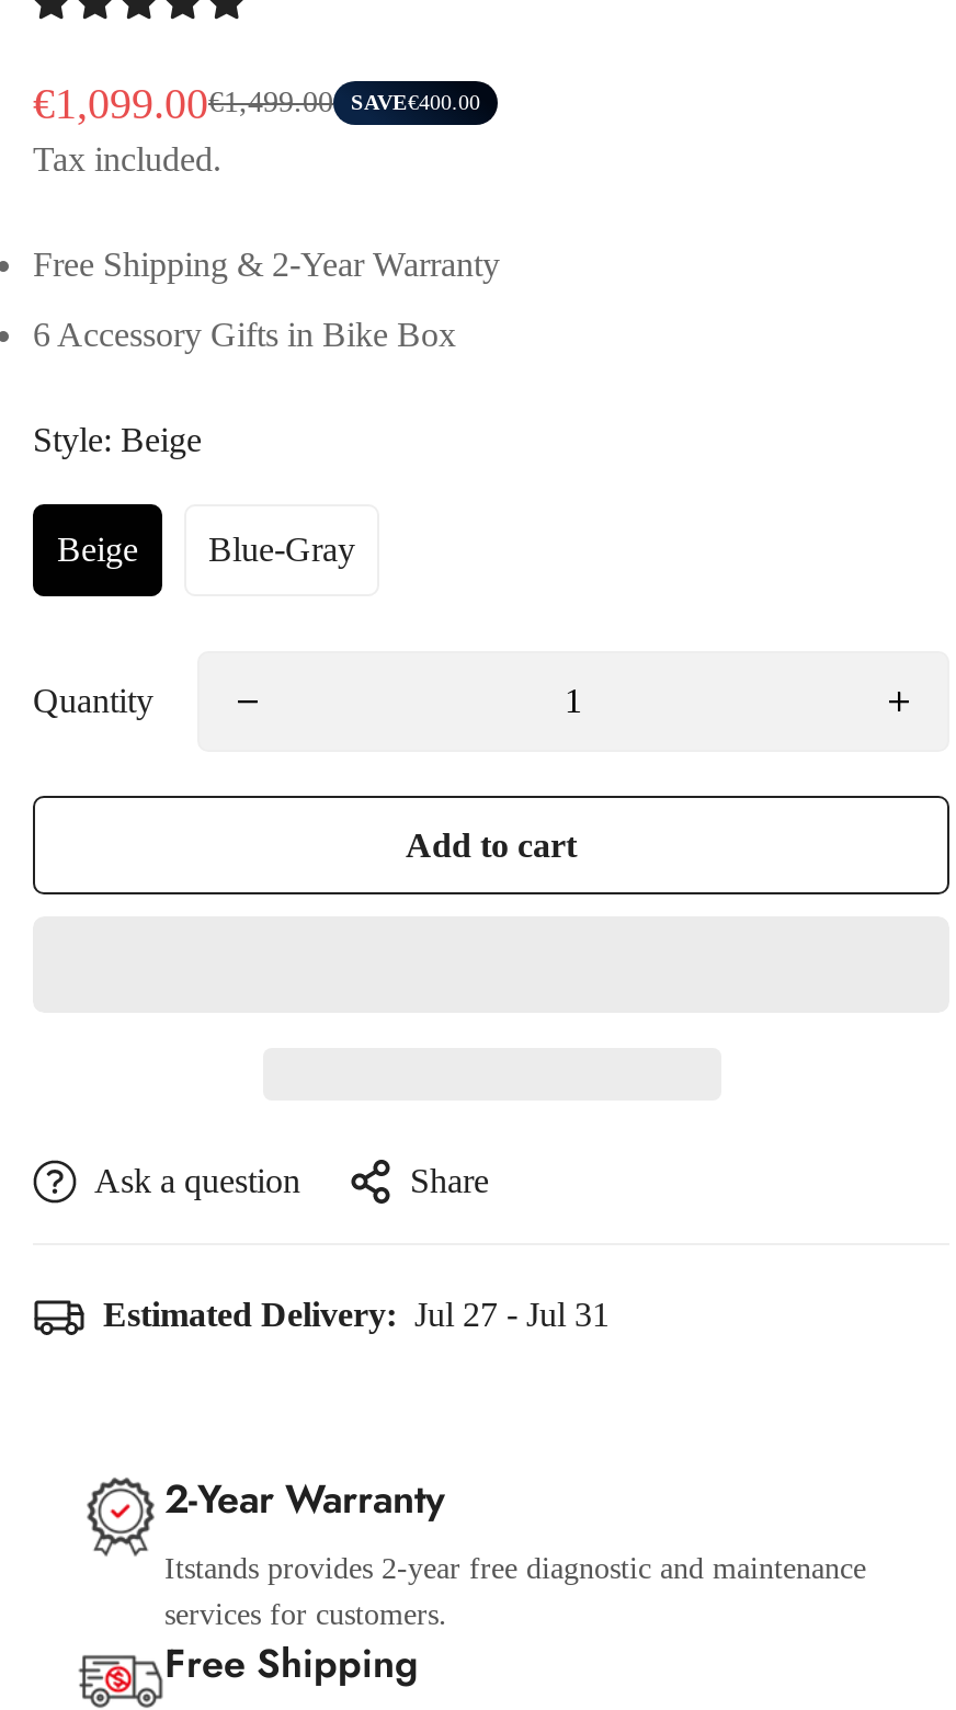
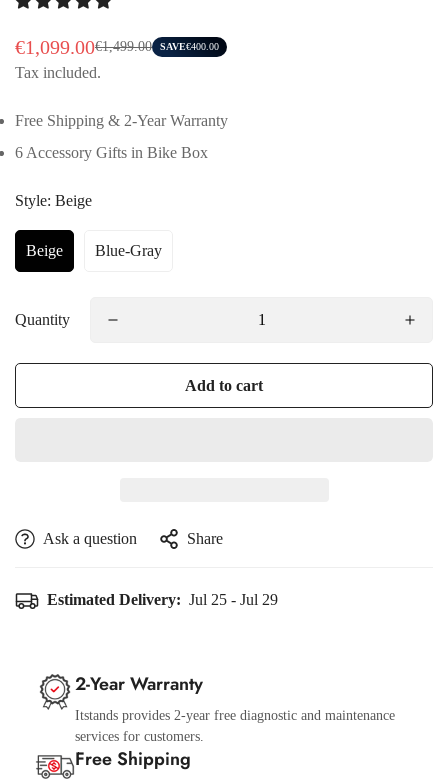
- Estimated Delivery: Jul 27 - Jul 31
+ Estimated Delivery: Jul 25 - Jul 29
